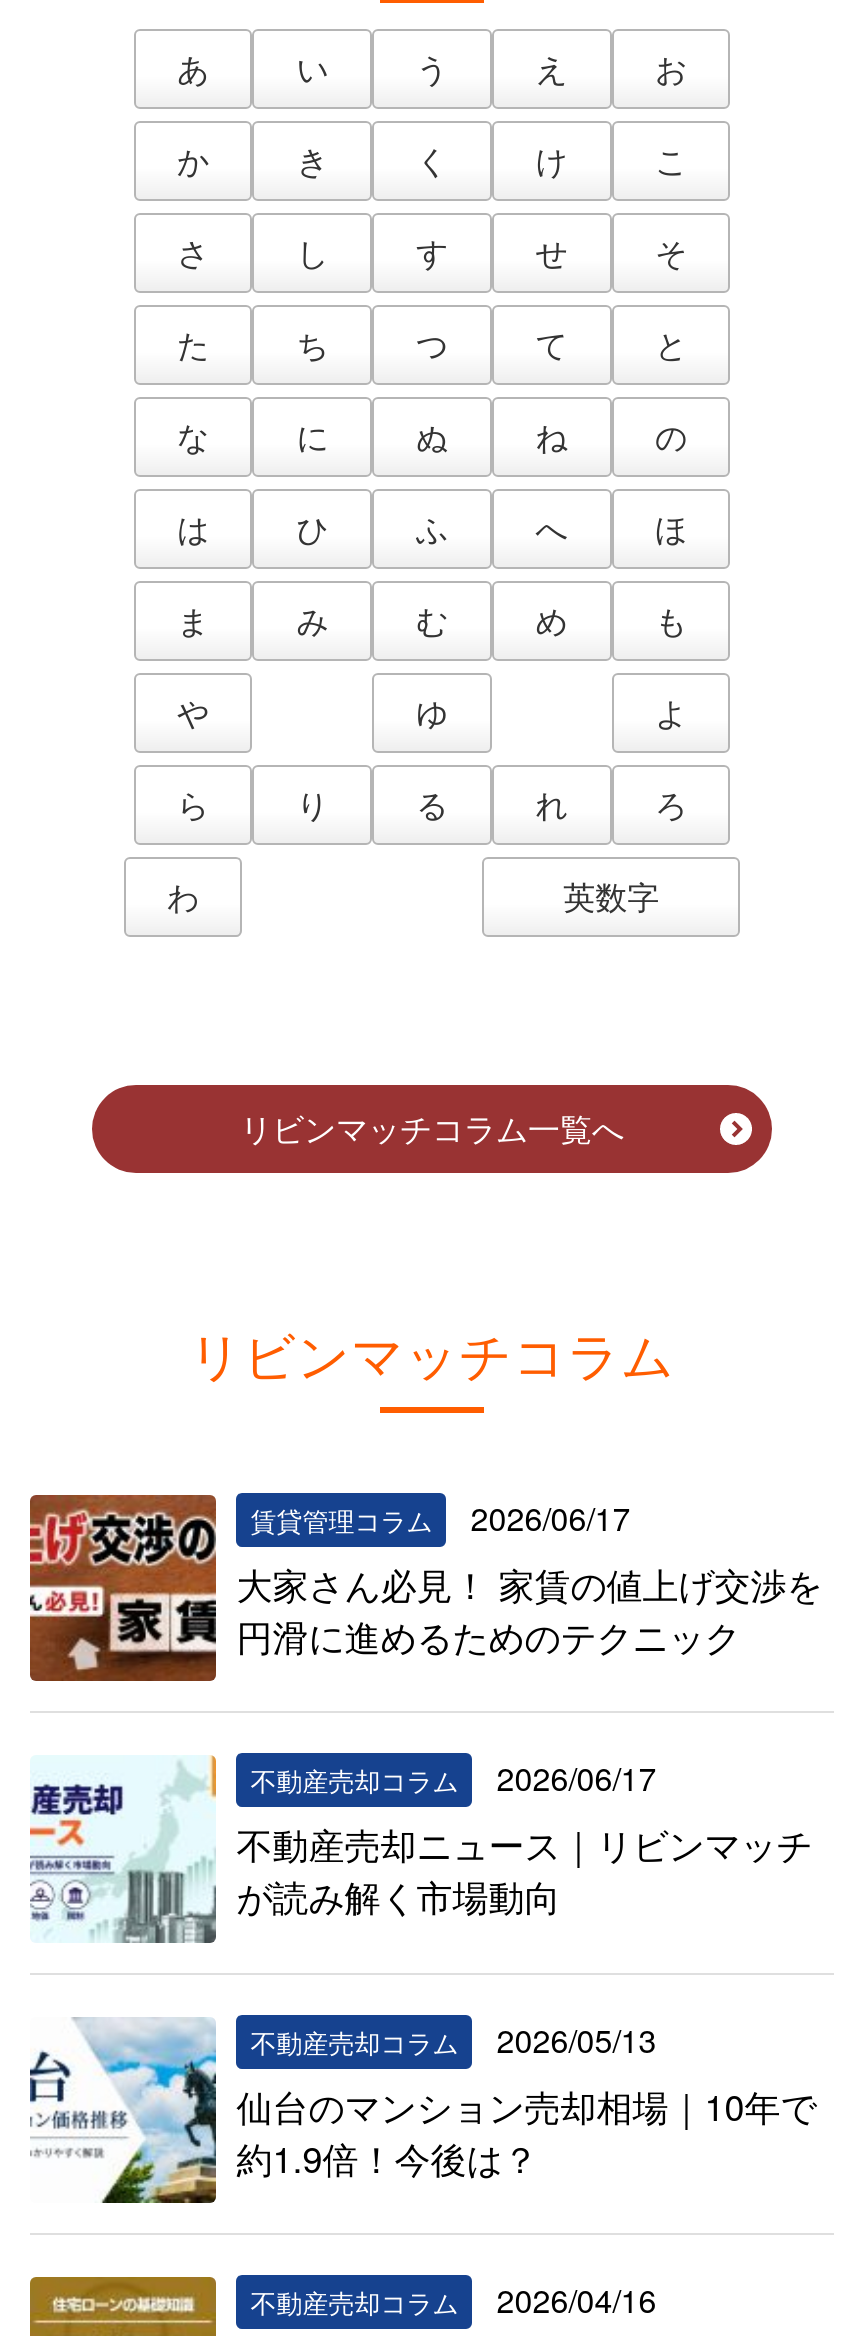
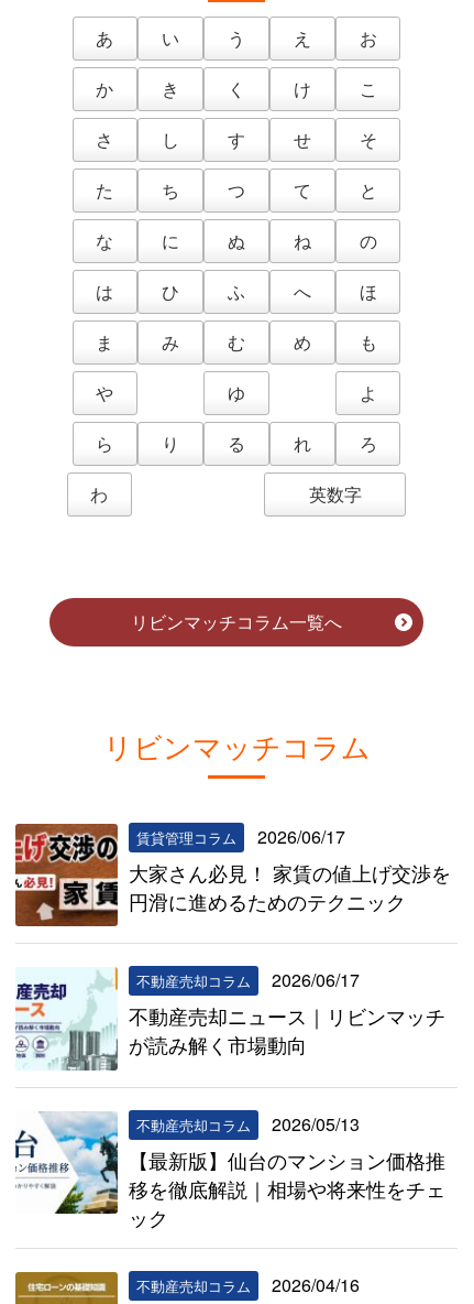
- 仙台のマンション売却相場｜10年で
- 約1.9倍！今後は？
+ 【最新版】仙台のマンション価格推
+ 移を徹底解説｜相場や将来性をチェ
+ ック
